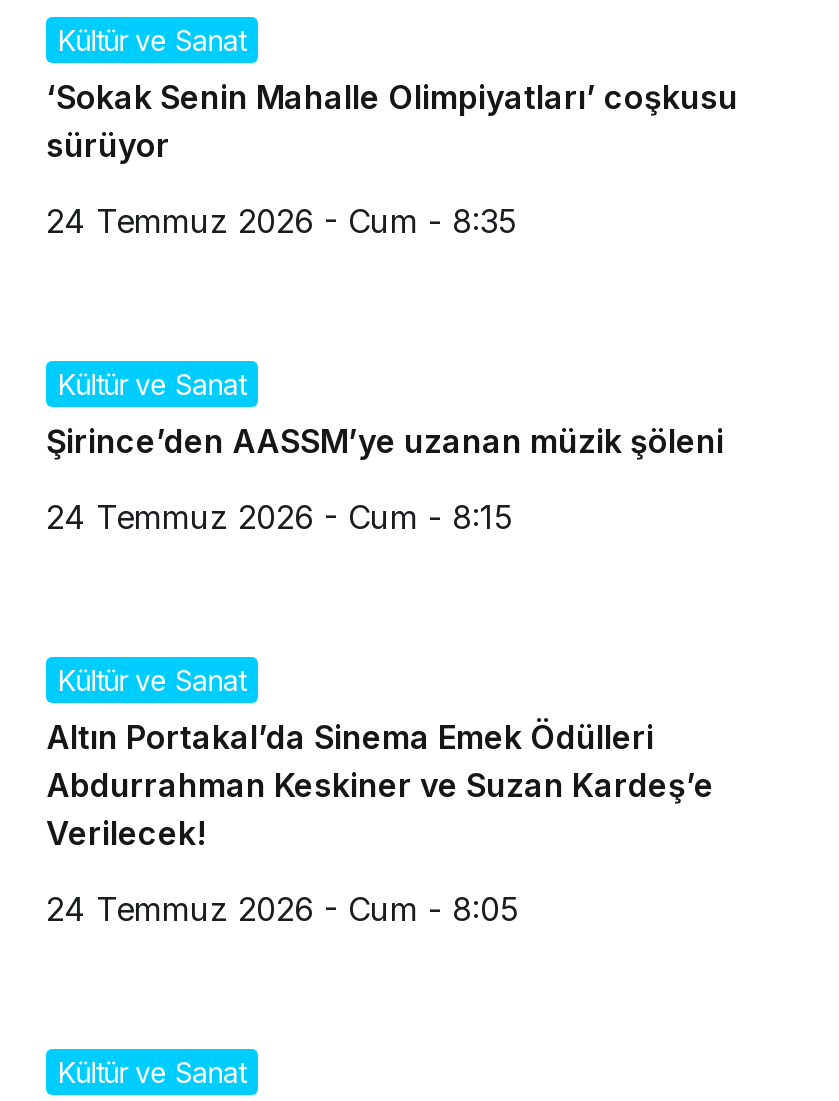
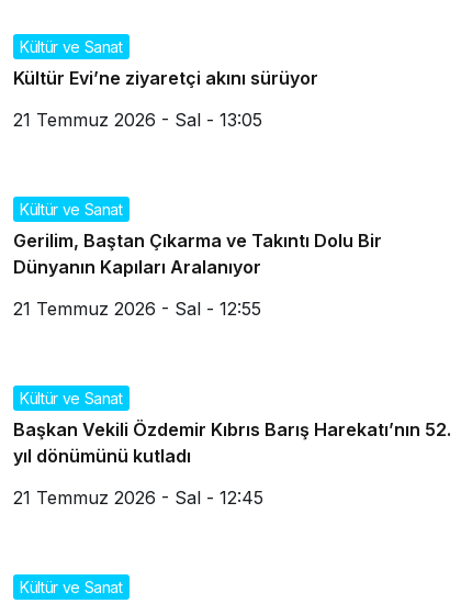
- ‘Sokak Senin Mahalle Olimpiyatları’ coşkusu
- sürüyor
+ Kültür Evi’ne ziyaretçi akını sürüyor

- 24 Temmuz 2026 - Cum - 8:35
+ 21 Temmuz 2026 - Sal - 13:05

- Şirince’den AASSM’ye uzanan müzik şöleni
+ Gerilim, Baştan Çıkarma ve Takıntı Dolu Bir
+ Dünyanın Kapıları Aralanıyor

- 24 Temmuz 2026 - Cum - 8:15
+ 21 Temmuz 2026 - Sal - 12:55

- Altın Portakal’da Sinema Emek Ödülleri
- Abdurrahman Keskiner ve Suzan Kardeş’e
- Verilecek!
+ Başkan Vekili Özdemir Kıbrıs Barış Harekatı’nın 52.
+ yıl dönümünü kutladı

- 24 Temmuz 2026 - Cum - 8:05
+ 21 Temmuz 2026 - Sal - 12:45
